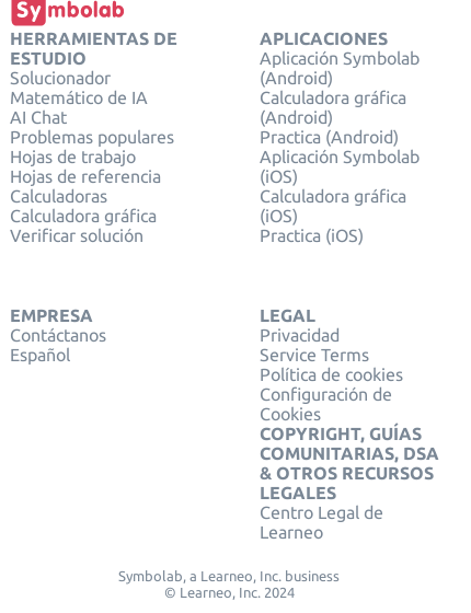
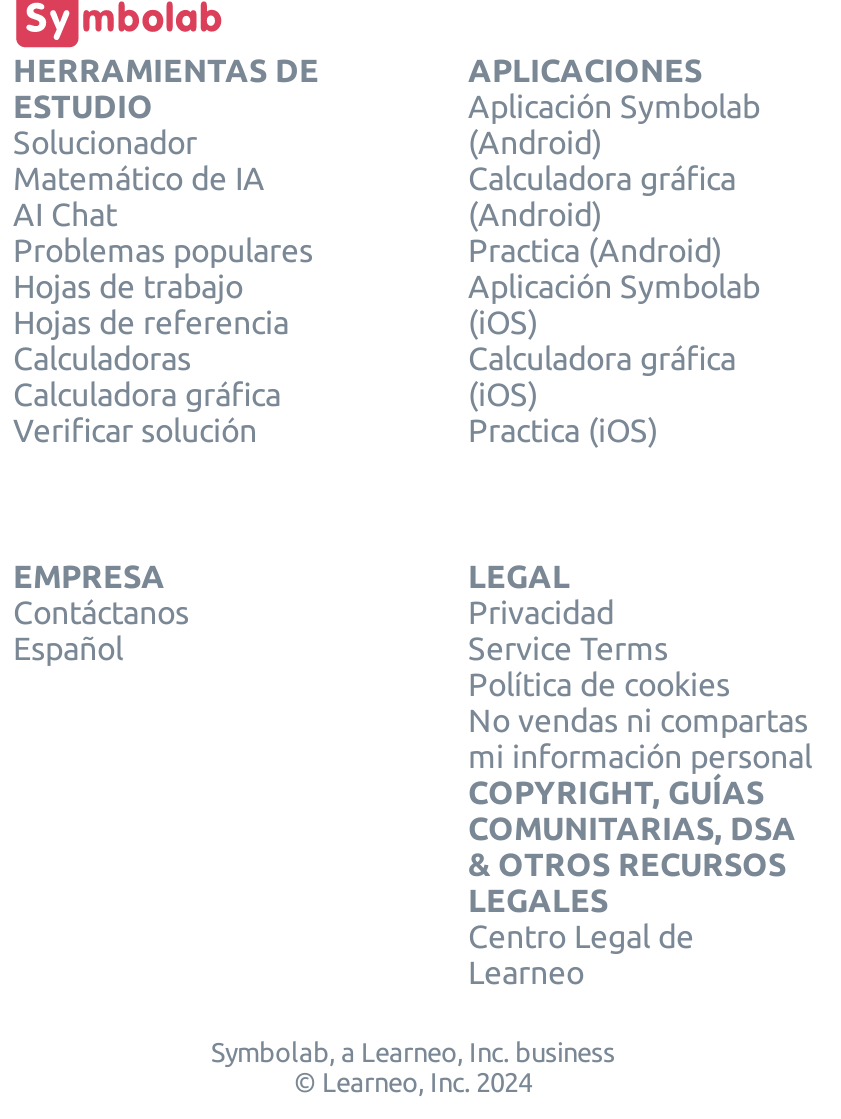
- Configuración de
- Cookies
+ No vendas ni compartas
+ mi información personal
